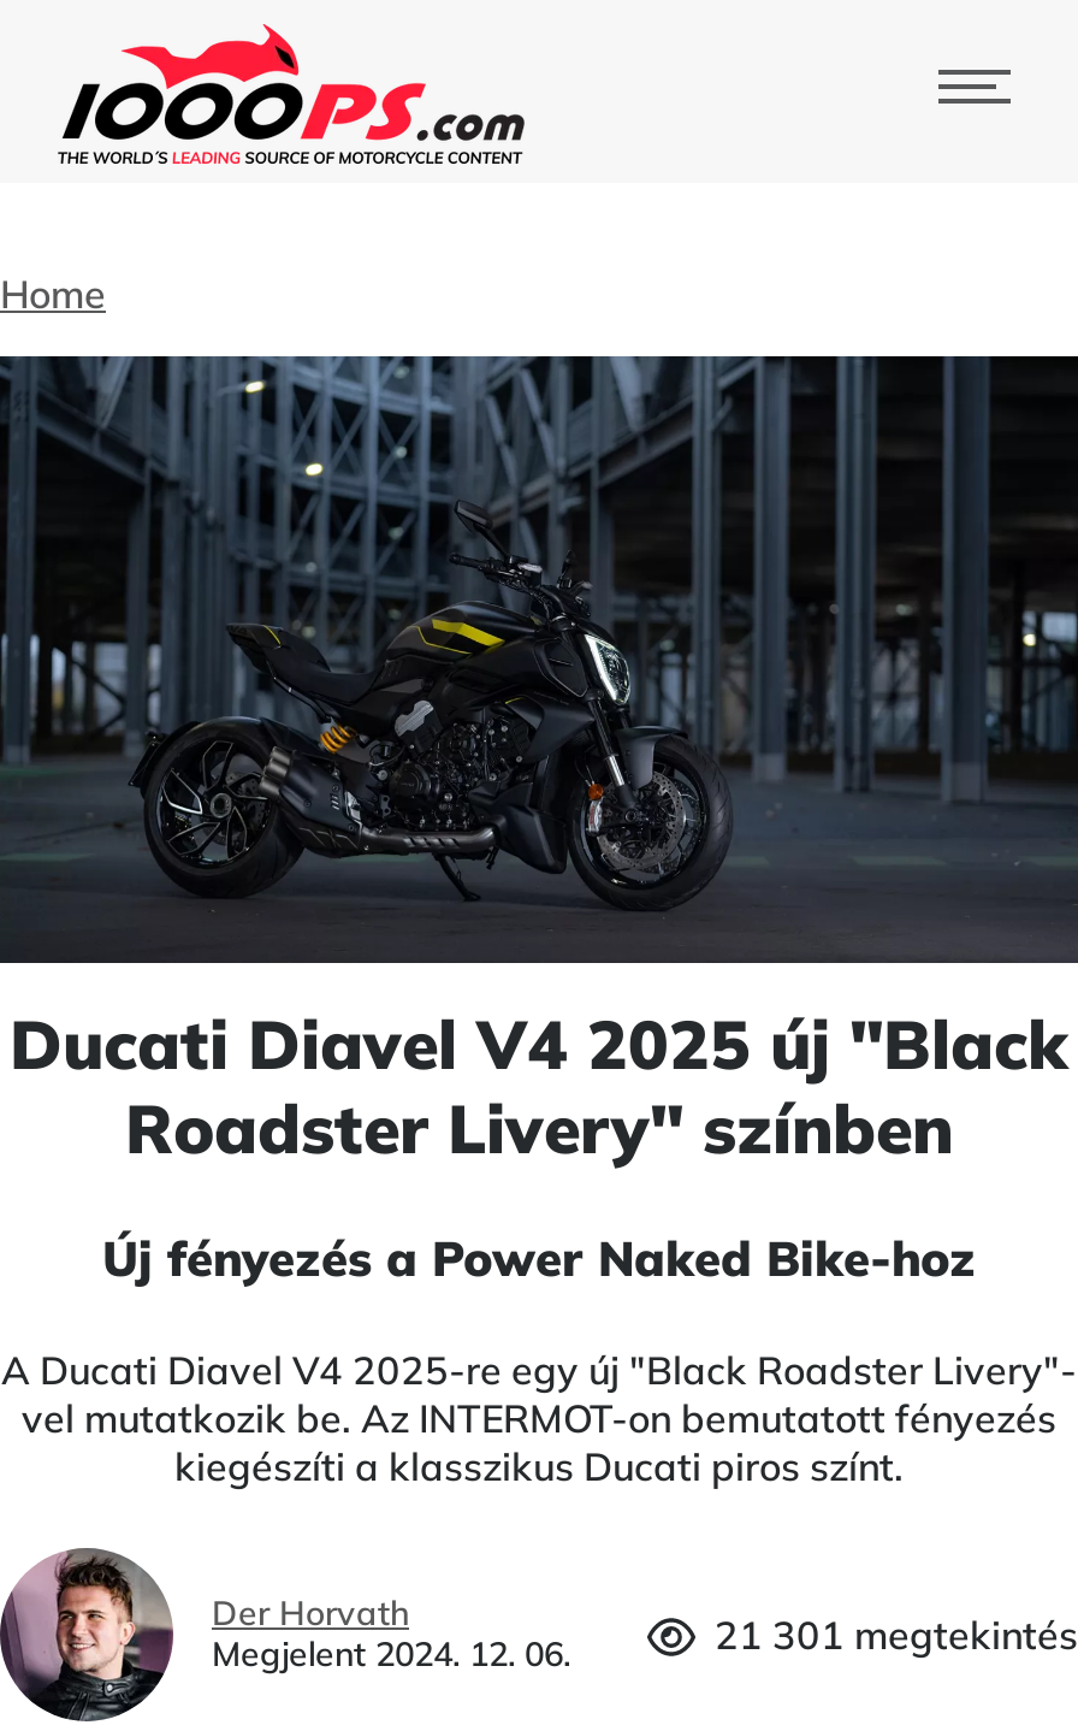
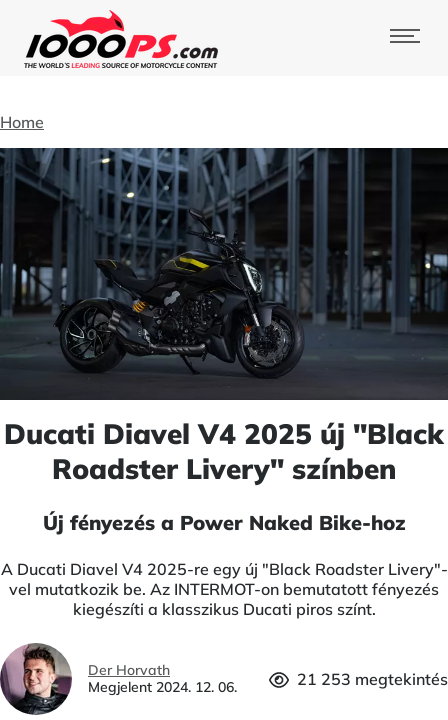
- 21 301 megtekintés
+ 21 253 megtekintés
